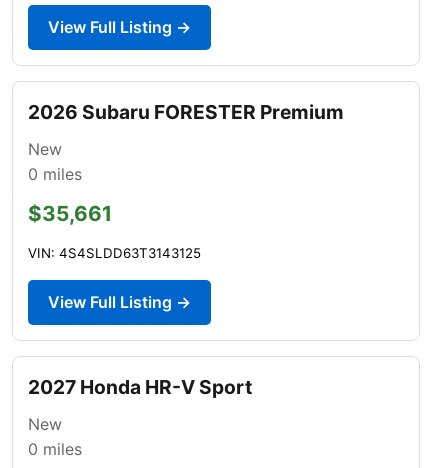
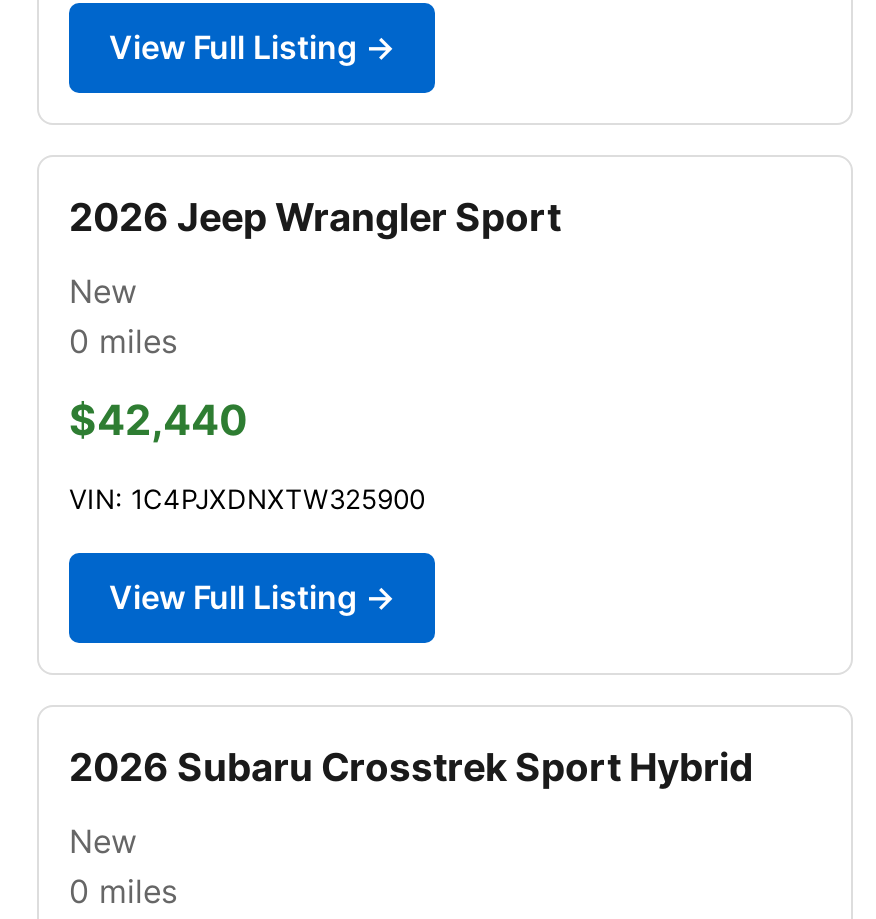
- 2026 Subaru FORESTER Premium
+ 2026 Jeep Wrangler Sport

- $35,661
+ $42,440

- VIN: 4S4SLDD63T3143125
+ VIN: 1C4PJXDNXTW325900

- 2027 Honda HR-V Sport
+ 2026 Subaru Crosstrek Sport Hybrid
